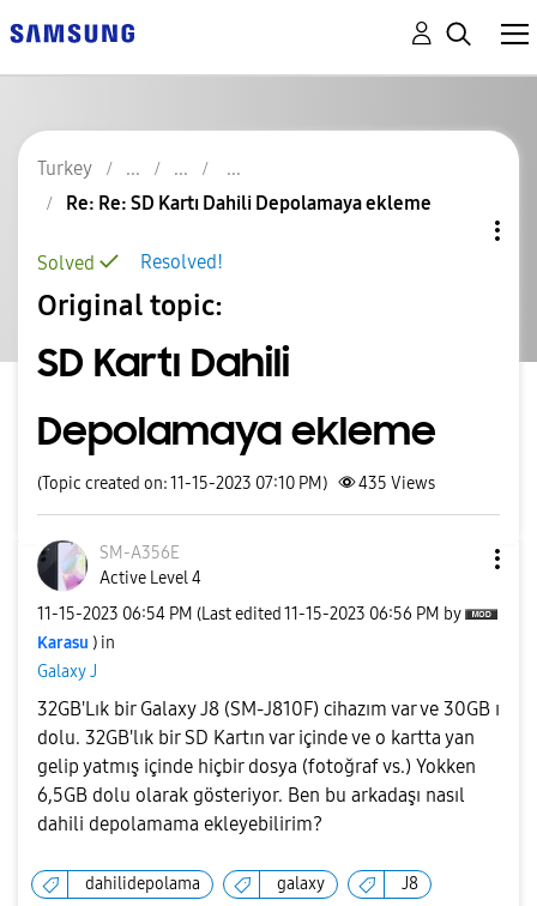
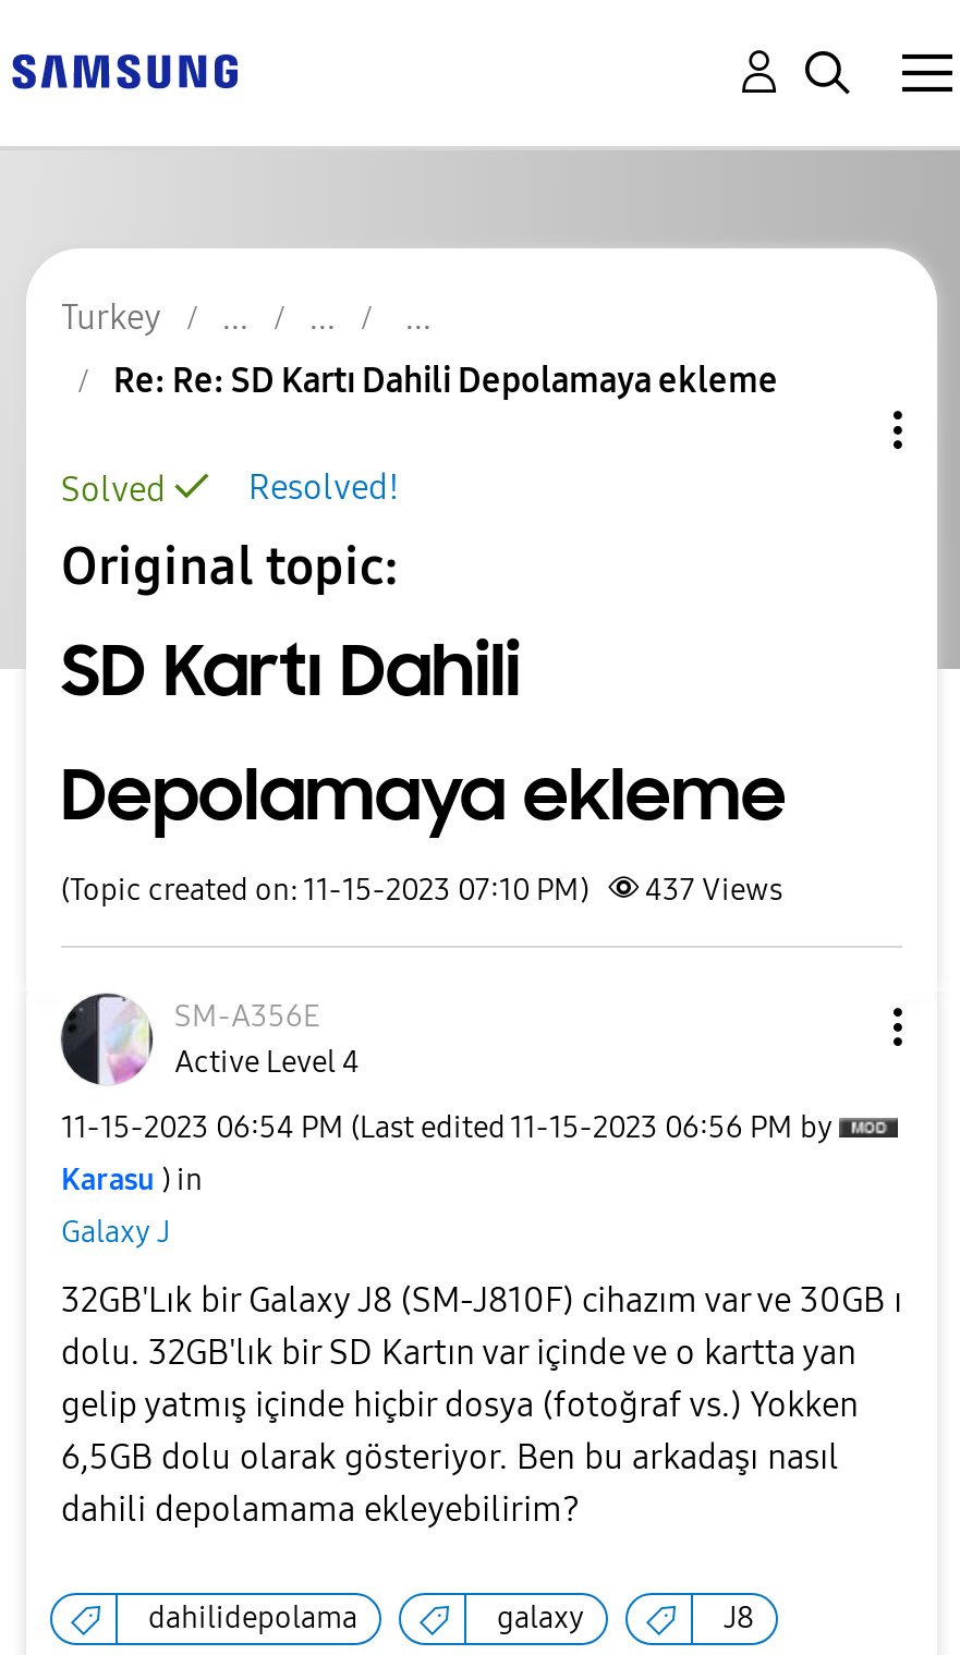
- (Topic created on: 11-15-2023 07:10 PM) 435 Views
+ (Topic created on: 11-15-2023 07:10 PM) 437 Views
